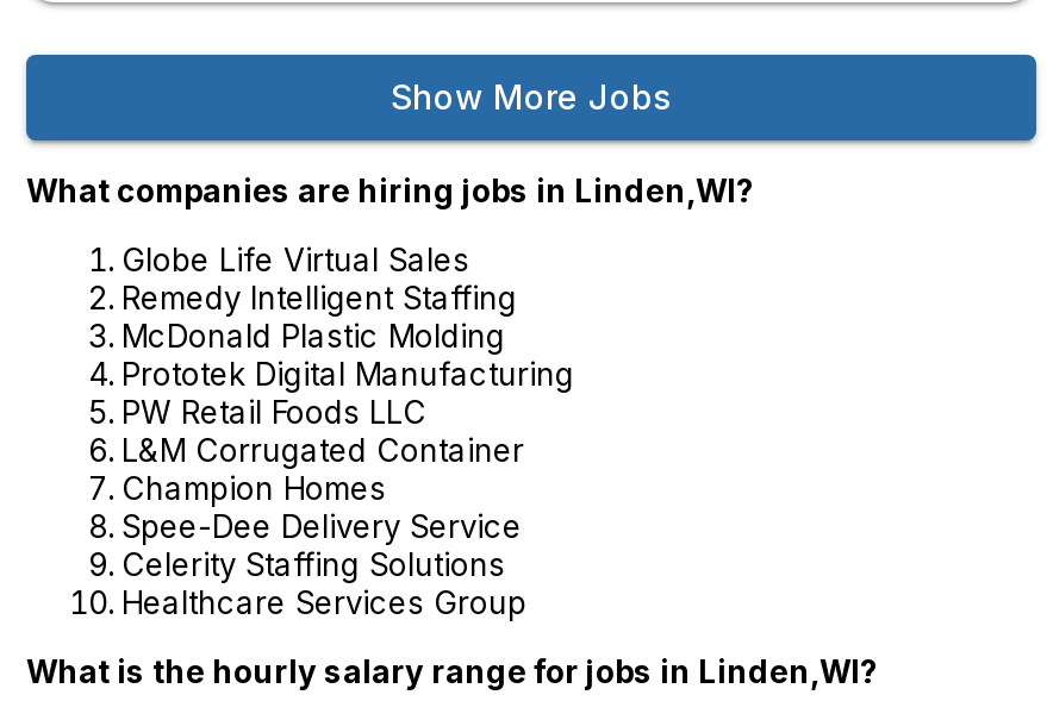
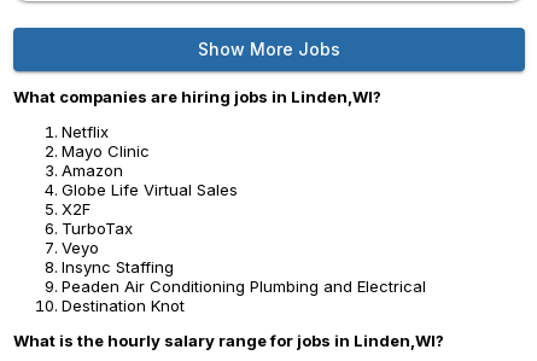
+ Netflix
+ Mayo Clinic
+ Amazon

moved down: Globe Life Virtual Sales

- Remedy Intelligent Staffing
- McDonald Plastic Molding
- Prototek Digital Manufacturing
- PW Retail Foods LLC
- L&M Corrugated Container
- Champion Homes
- Spee-Dee Delivery Service
- Celerity Staffing Solutions
- Healthcare Services Group
+ X2F
+ TurboTax
+ Veyo
+ Insync Staffing
+ Peaden Air Conditioning Plumbing and Electrical
+ Destination Knot
